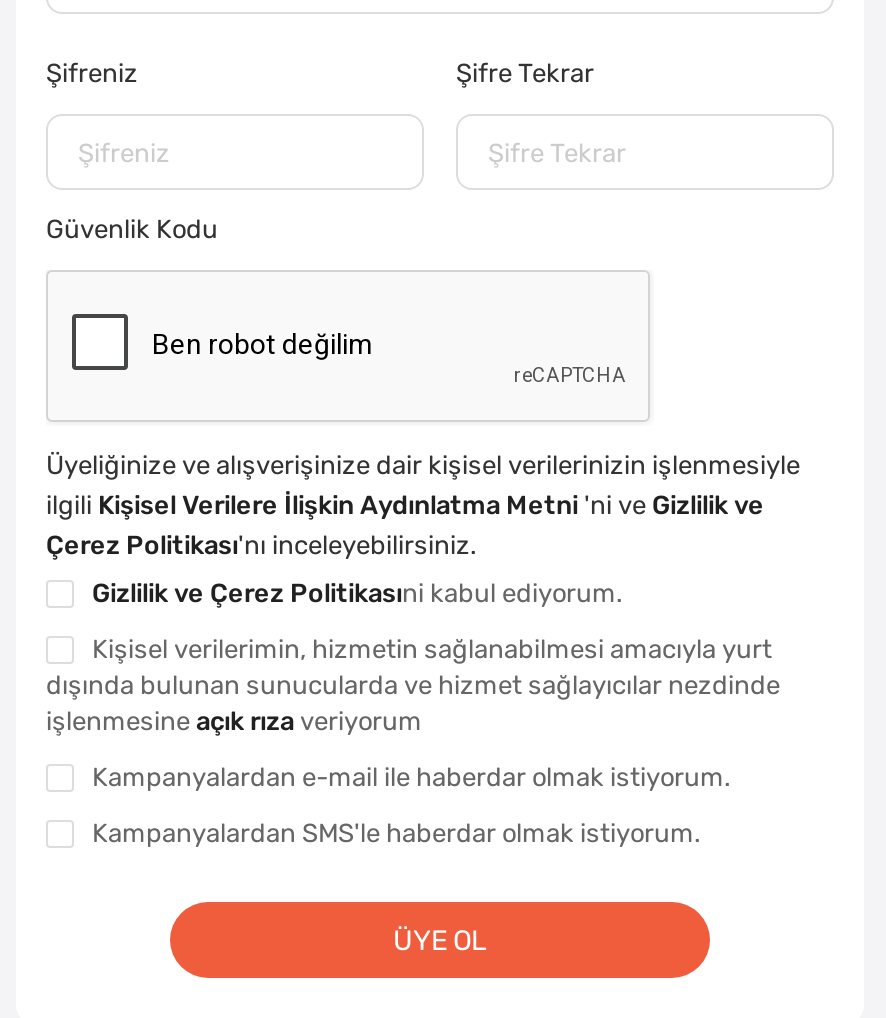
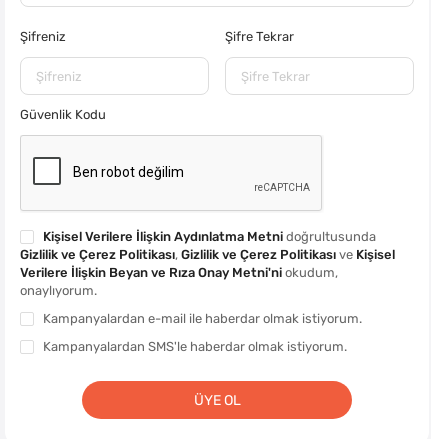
- Üyeliğinize ve alışverişinize dair kişisel verilerinizin işlenmesiyle
- ilgili Kişisel Verilere İlişkin Aydınlatma Metni 'ni ve Gizlilik ve
- Çerez Politikası'nı inceleyebilirsiniz.
- Gizlilik ve Çerez Politikasıni kabul ediyorum.
- Kişisel verilerimin, hizmetin sağlanabilmesi amacıyla yurt
- dışında bulunan sunucularda ve hizmet sağlayıcılar nezdinde
- işlenmesine açık rıza veriyorum
+ Kişisel Verilere İlişkin Aydınlatma Metni doğrultusunda
+ Gizlilik ve Çerez Politikası, Gizlilik ve Çerez Politikası ve Kişisel
+ Verilere İlişkin Beyan ve Rıza Onay Metni'ni okudum,
+ onaylıyorum.
